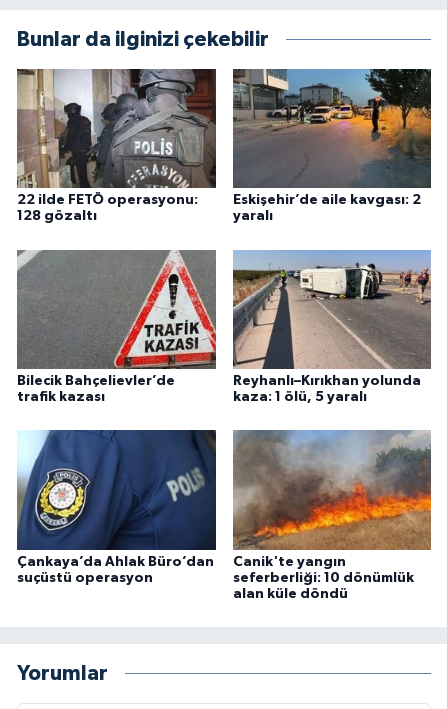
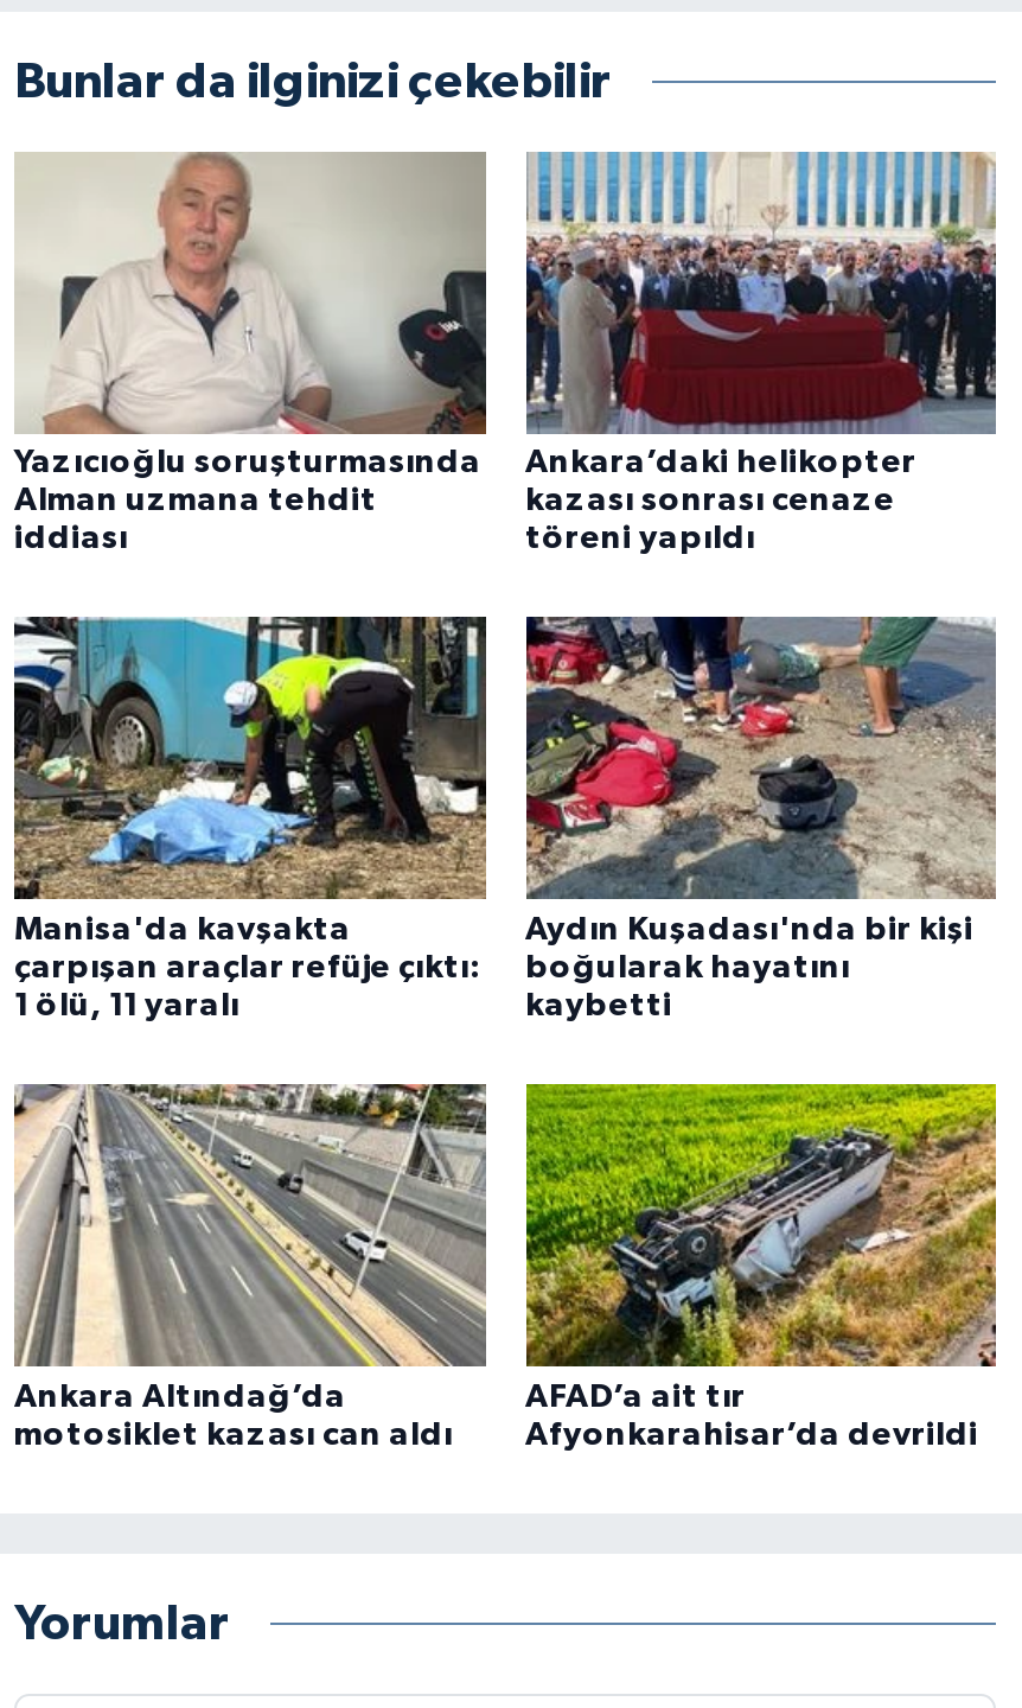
- [image]
- 22 ilde FETÖ operasyonu:
- 128 gözaltı
+ [image]
+ Yazıcıoğlu soruşturmasında
+ Alman uzmana tehdit
+ iddiası

- [image]
- Eskişehir’de aile kavgası: 2
- yaralı
+ [image]
+ Ankara’daki helikopter
+ kazası sonrası cenaze
+ töreni yapıldı

- [image]
- Bilecik Bahçelievler’de
- trafik kazası
+ [image]
+ Manisa'da kavşakta
+ çarpışan araçlar refüje çıktı:
+ 1 ölü, 11 yaralı

- [image]
- Reyhanlı–Kırıkhan yolunda
- kaza: 1 ölü, 5 yaralı
+ [image]
+ Aydın Kuşadası'nda bir kişi
+ boğularak hayatını
+ kaybetti

- [image]
- Çankaya’da Ahlak Büro’dan
- suçüstü operasyon
+ [image]
+ Ankara Altındağ’da
+ motosiklet kazası can aldı

- [image]
- Canik'te yangın
- seferberliği: 10 dönümlük
- alan küle döndü
+ [image]
+ AFAD’a ait tır
+ Afyonkarahisar’da devrildi
